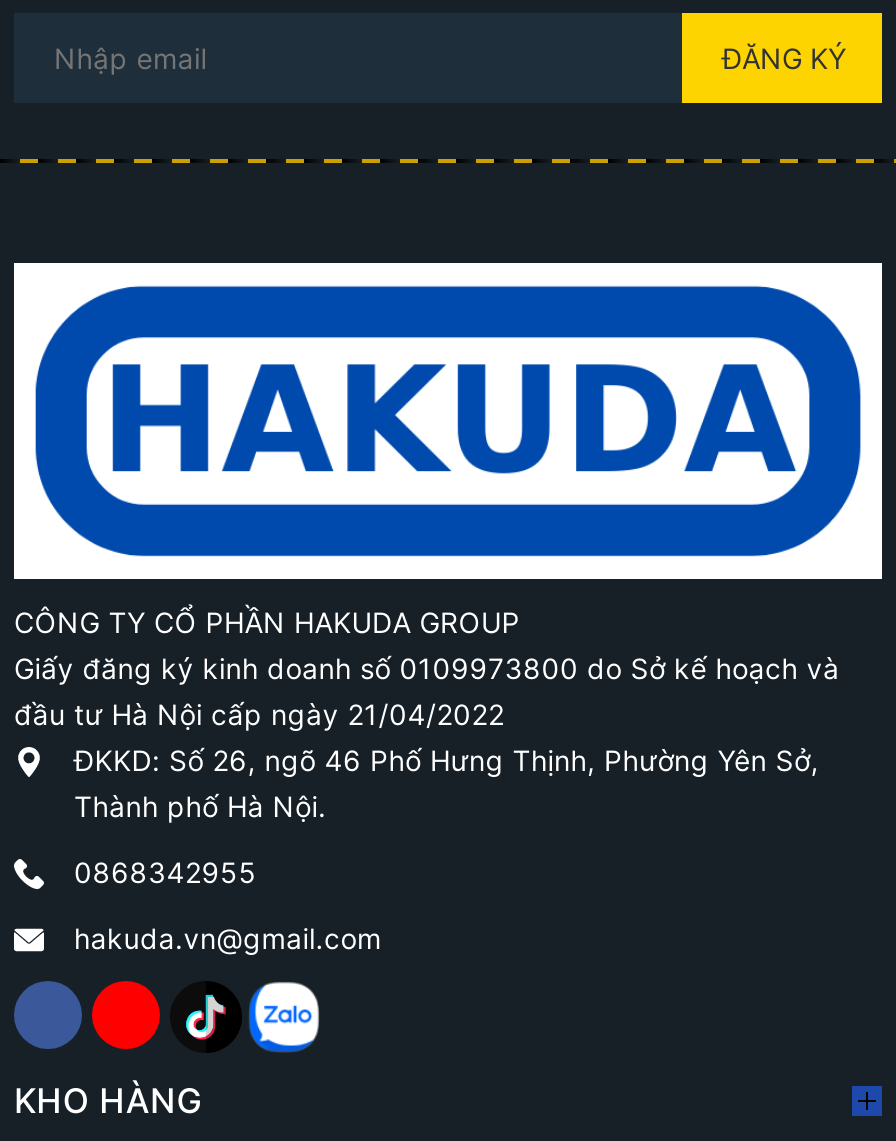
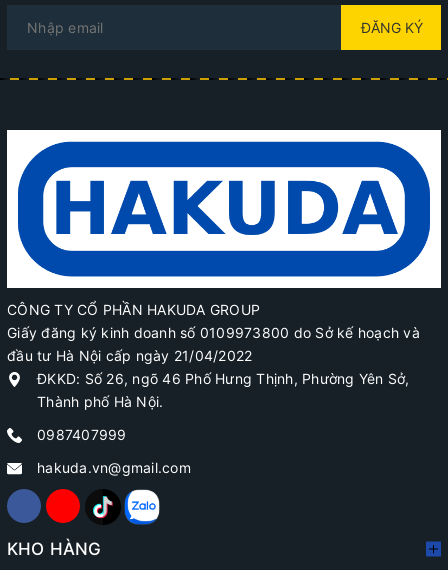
- 0868342955
+ 0987407999
